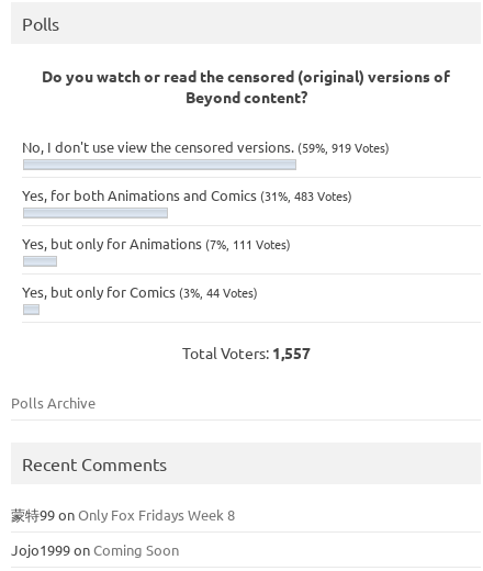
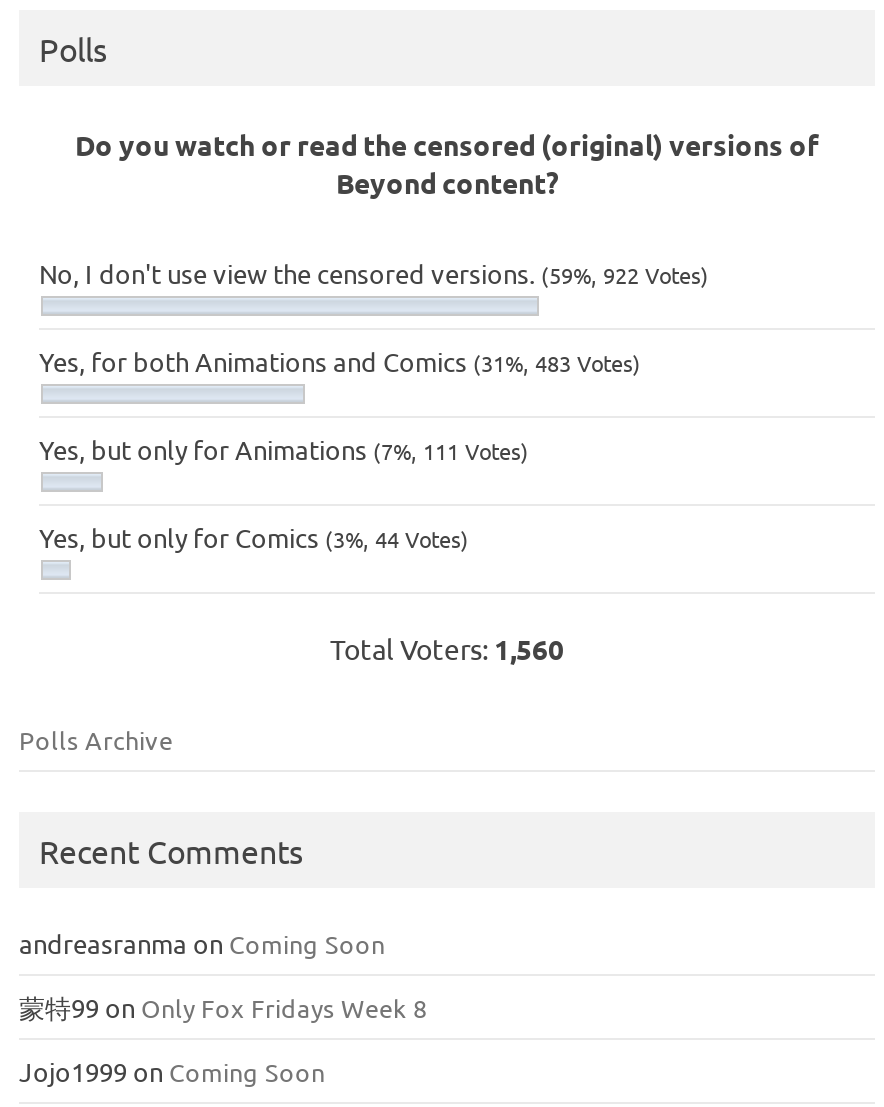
- No, I don't use view the censored versions. (59%, 919 Votes)
+ No, I don't use view the censored versions. (59%, 922 Votes)

- Total Voters: 1,557
+ Total Voters: 1,560

+ andreasranma on Coming Soon
